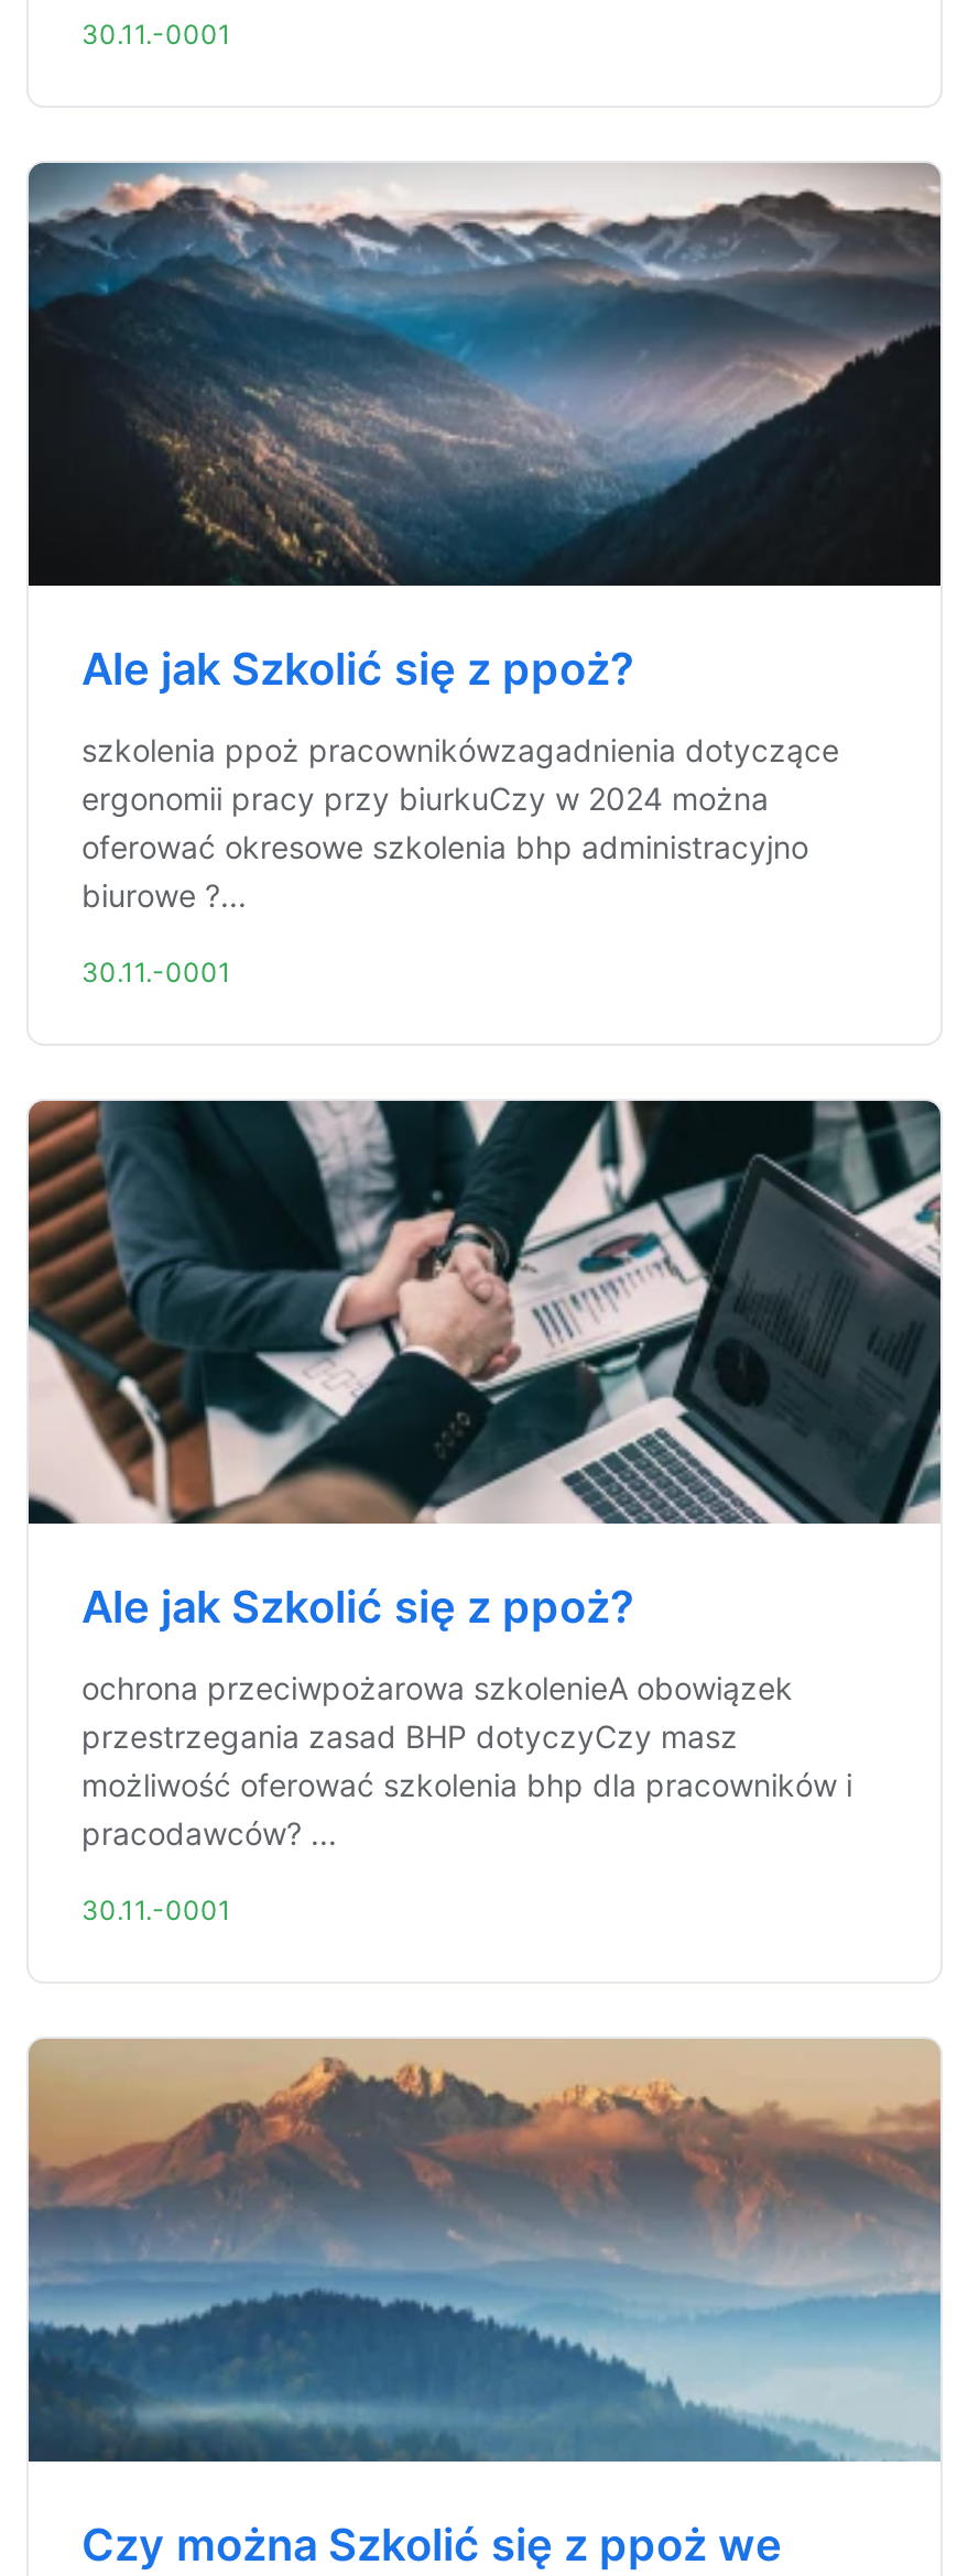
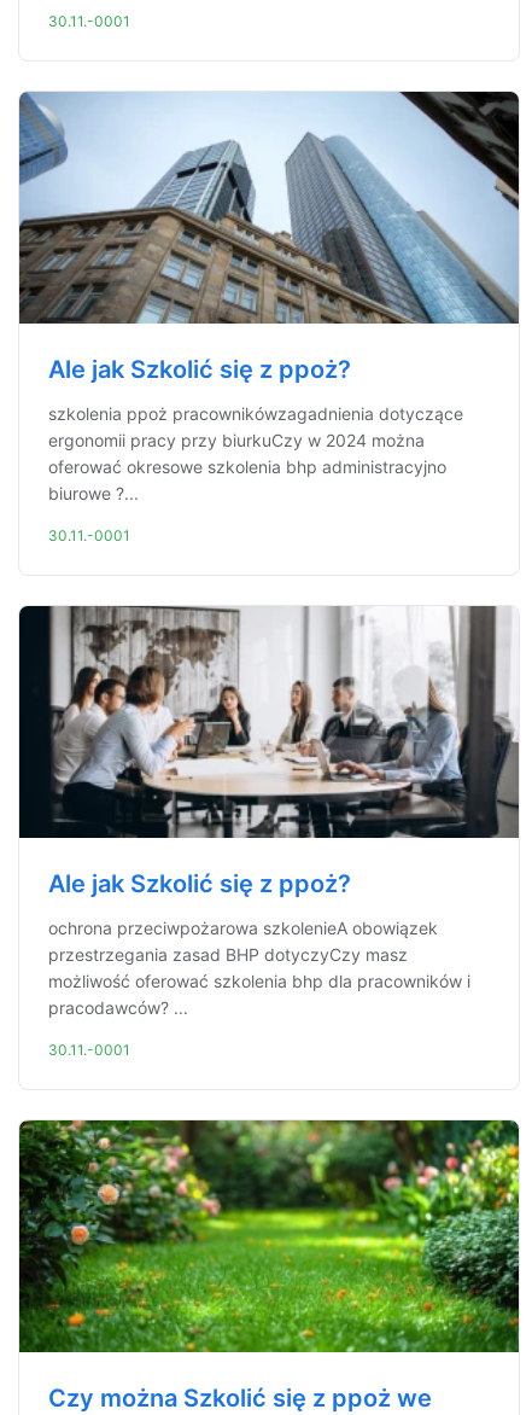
- [image]
+ [image]

- [image]
+ [image]

- [image]
+ [image]
